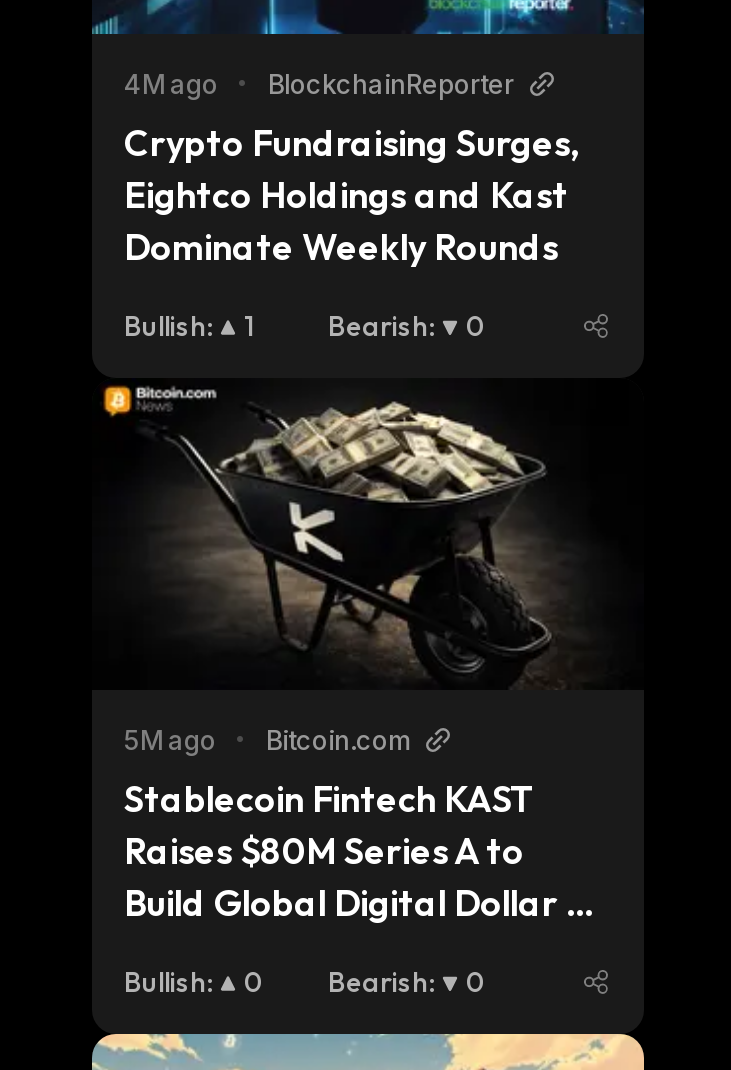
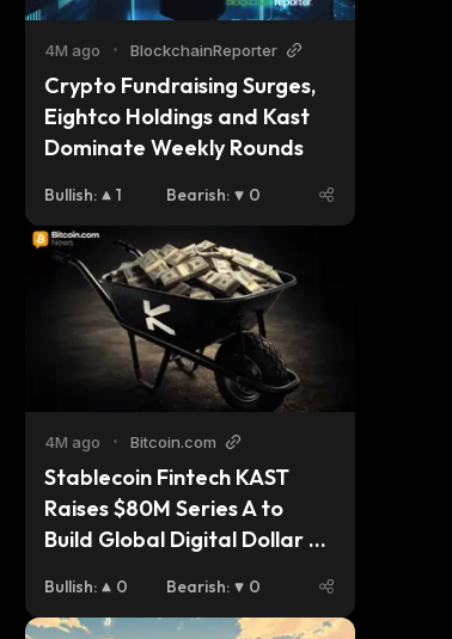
- 5M ago
+ 4M ago
